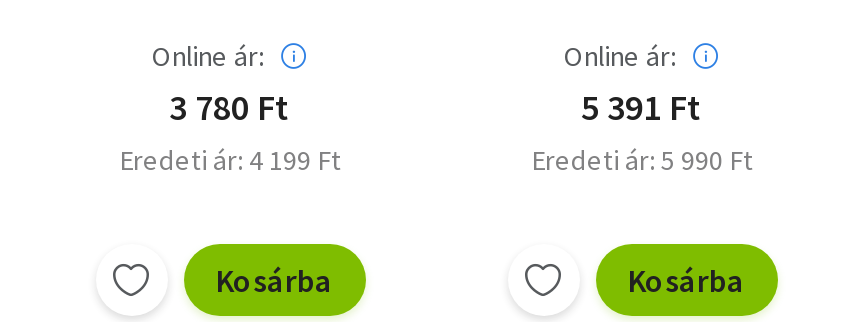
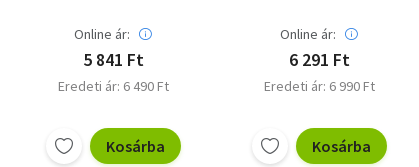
- 3 780 Ft
+ 5 841 Ft

- 5 391 Ft
+ 6 291 Ft

- Eredeti ár: 4 199 Ft
+ Eredeti ár: 6 490 Ft

- Eredeti ár: 5 990 Ft
+ Eredeti ár: 6 990 Ft
